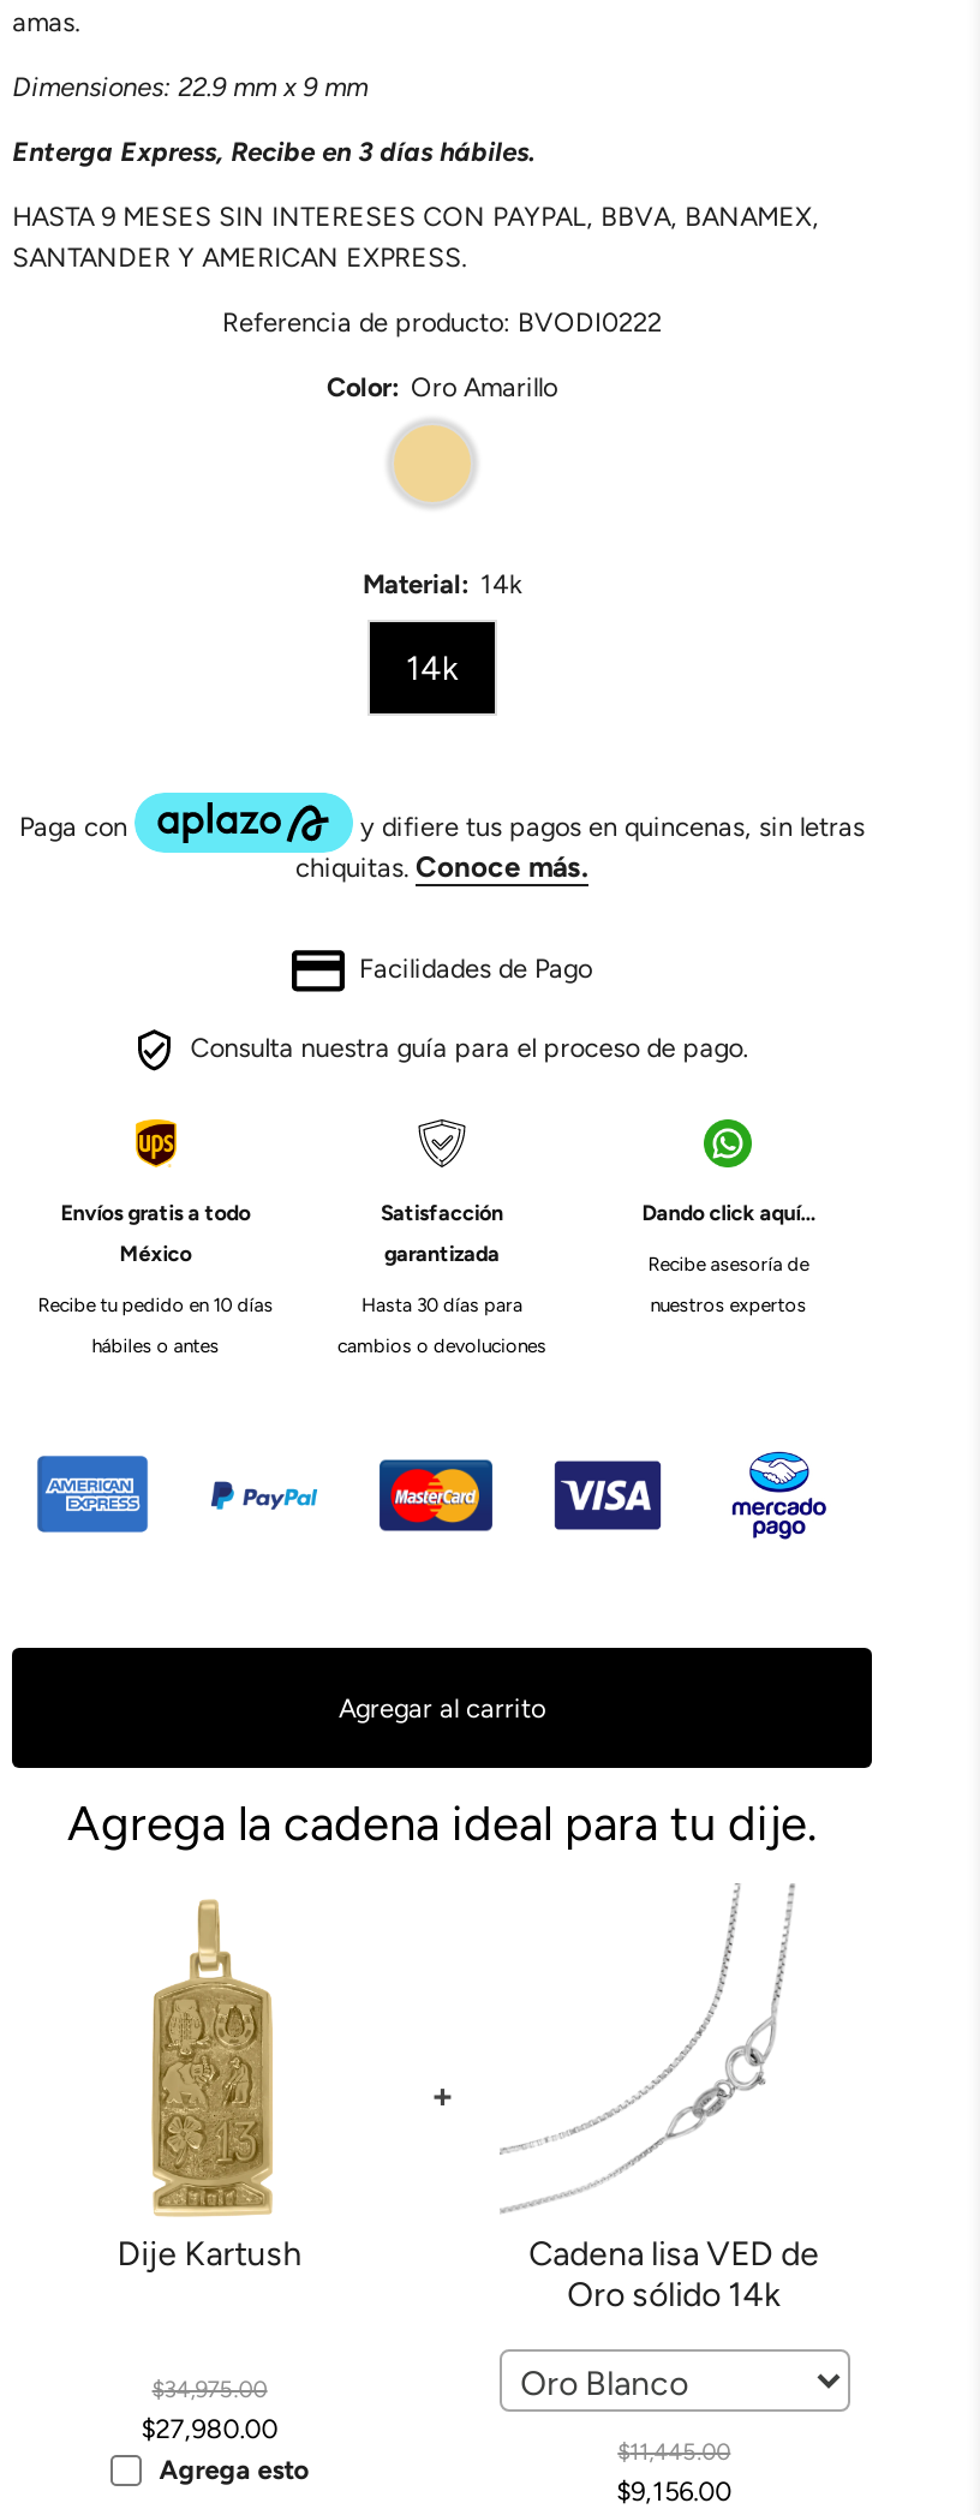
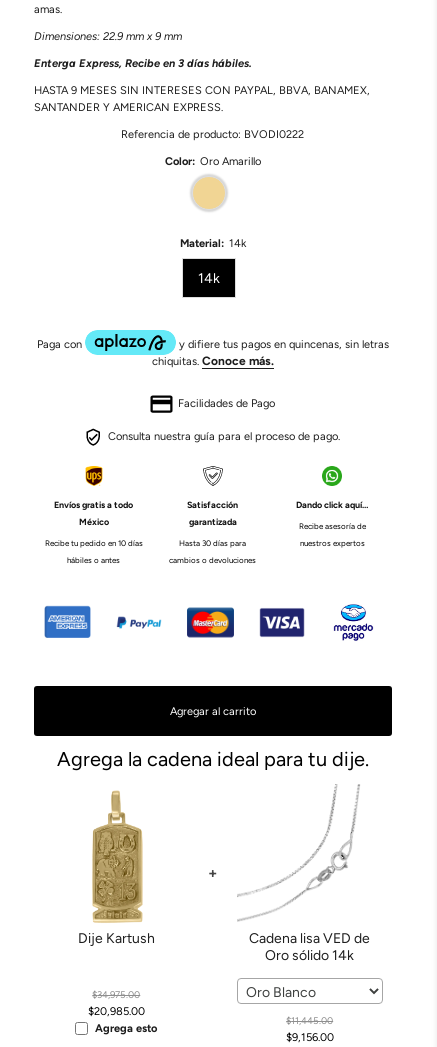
- $27,980.00
+ $20,985.00
